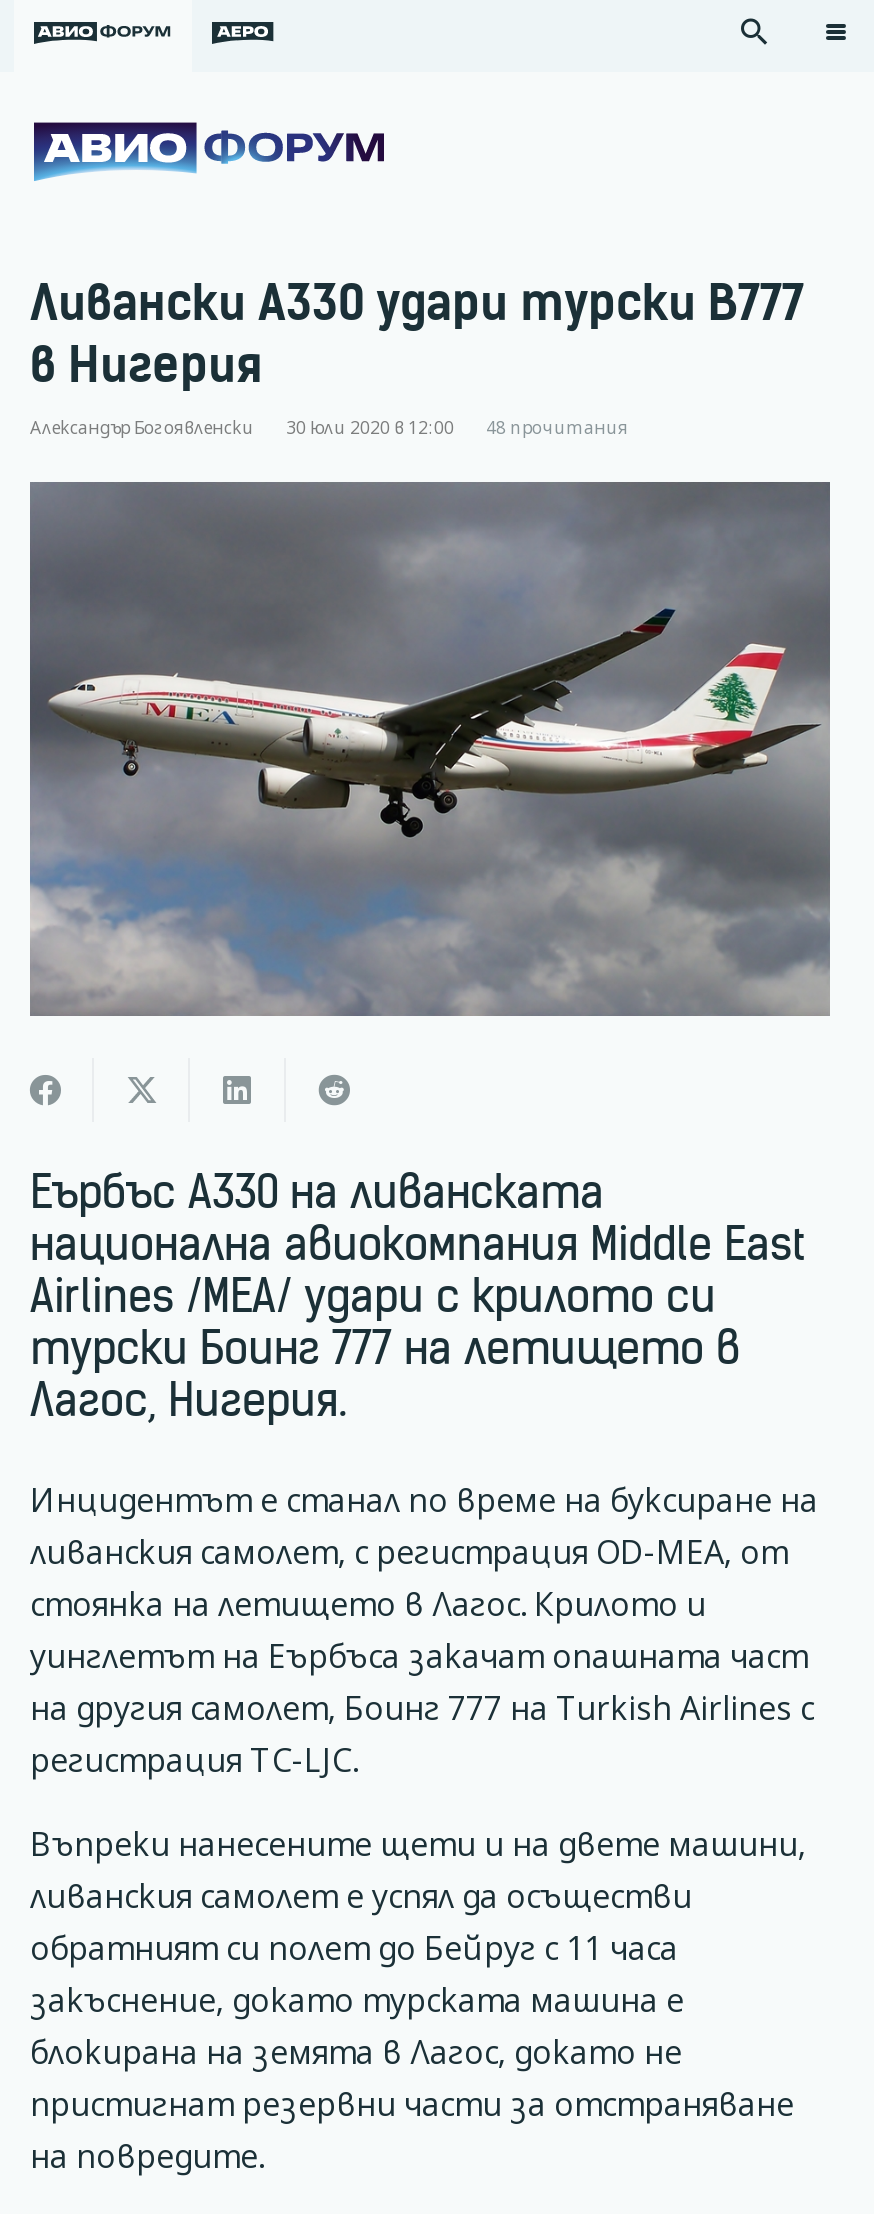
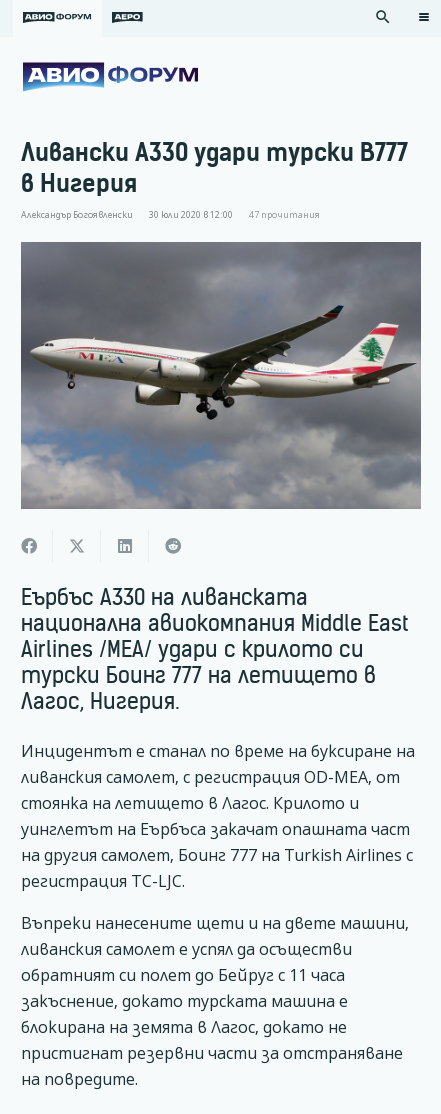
- 48 прочитания
+ 47 прочитания
